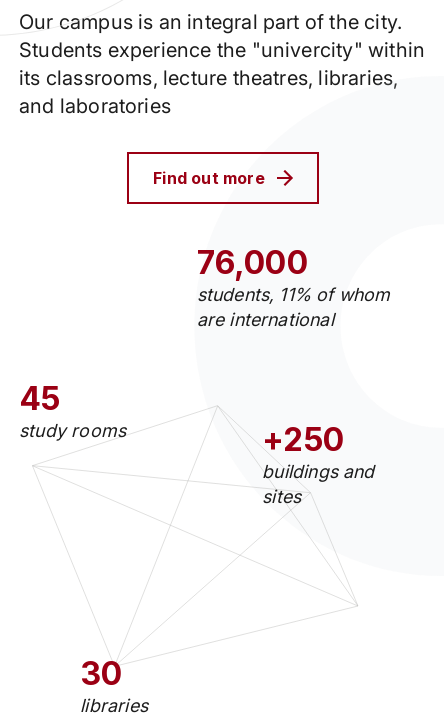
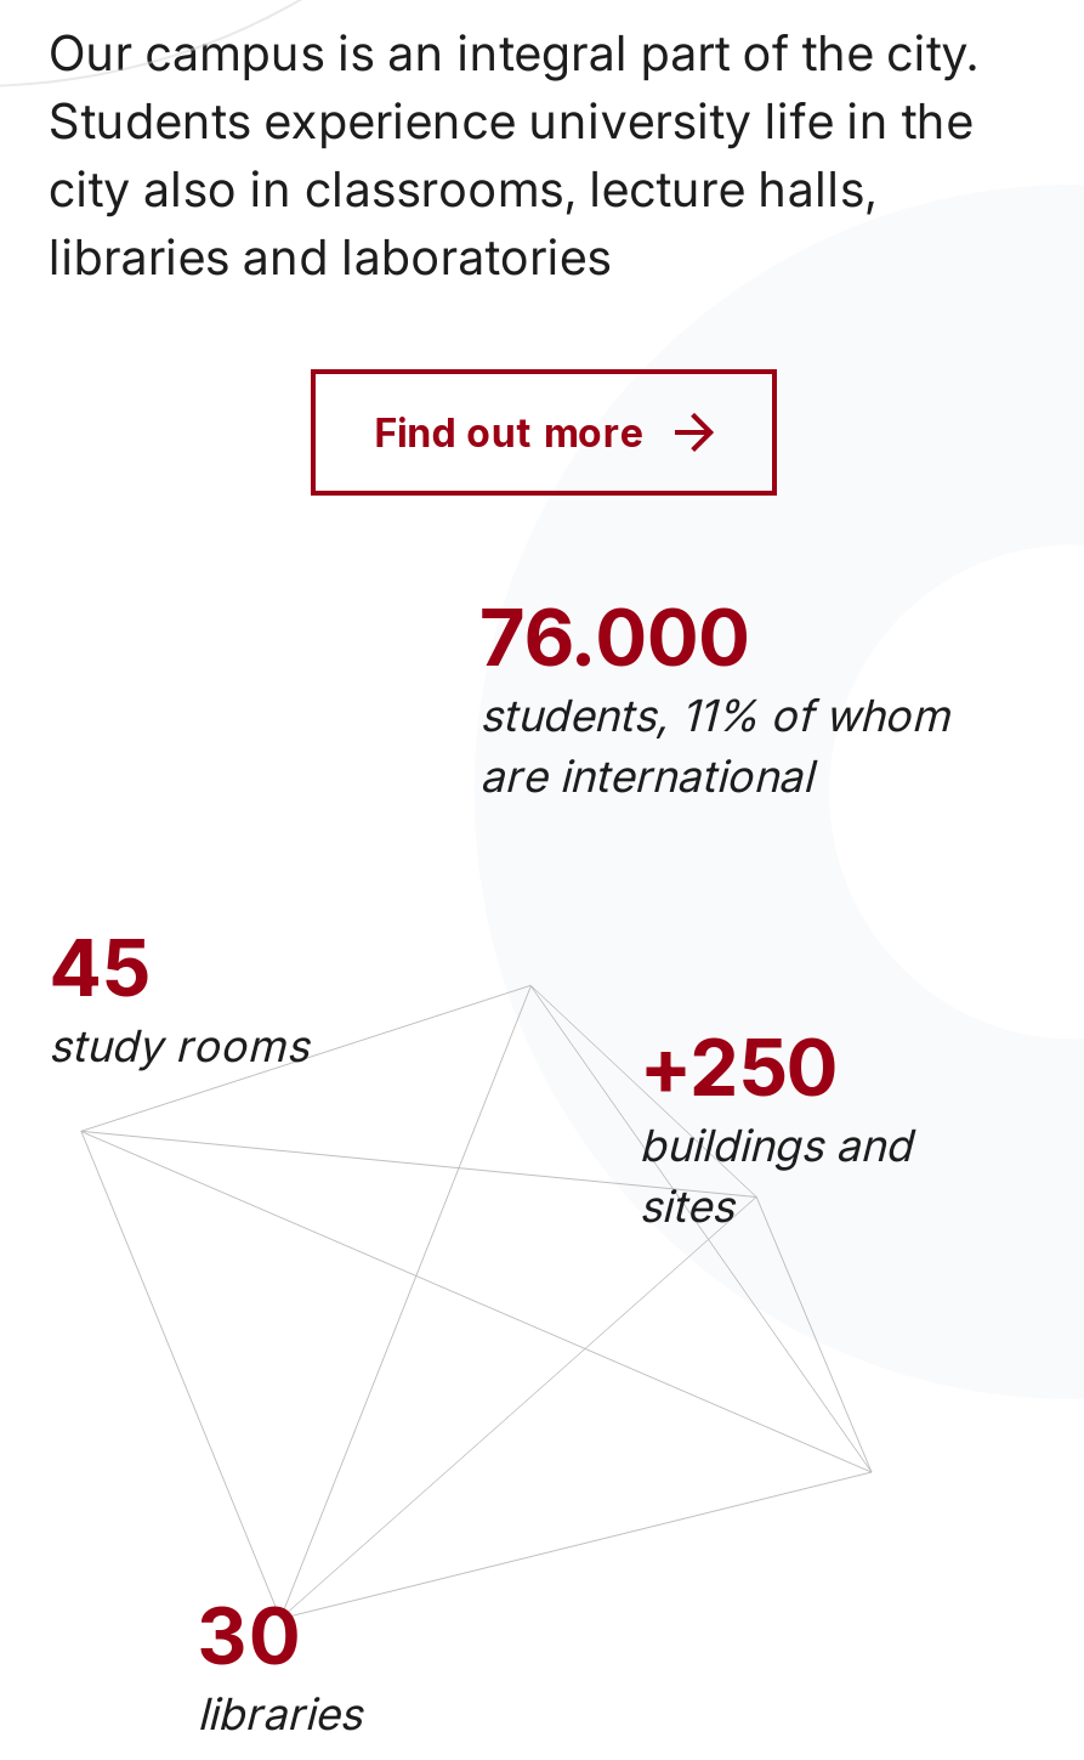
- Students experience the "univercity" within
- its classrooms, lecture theatres, libraries,
- and laboratories
+ Students experience university life in the
+ city also in classrooms, lecture halls,
+ libraries and laboratories

- 76,000
+ 76.000
